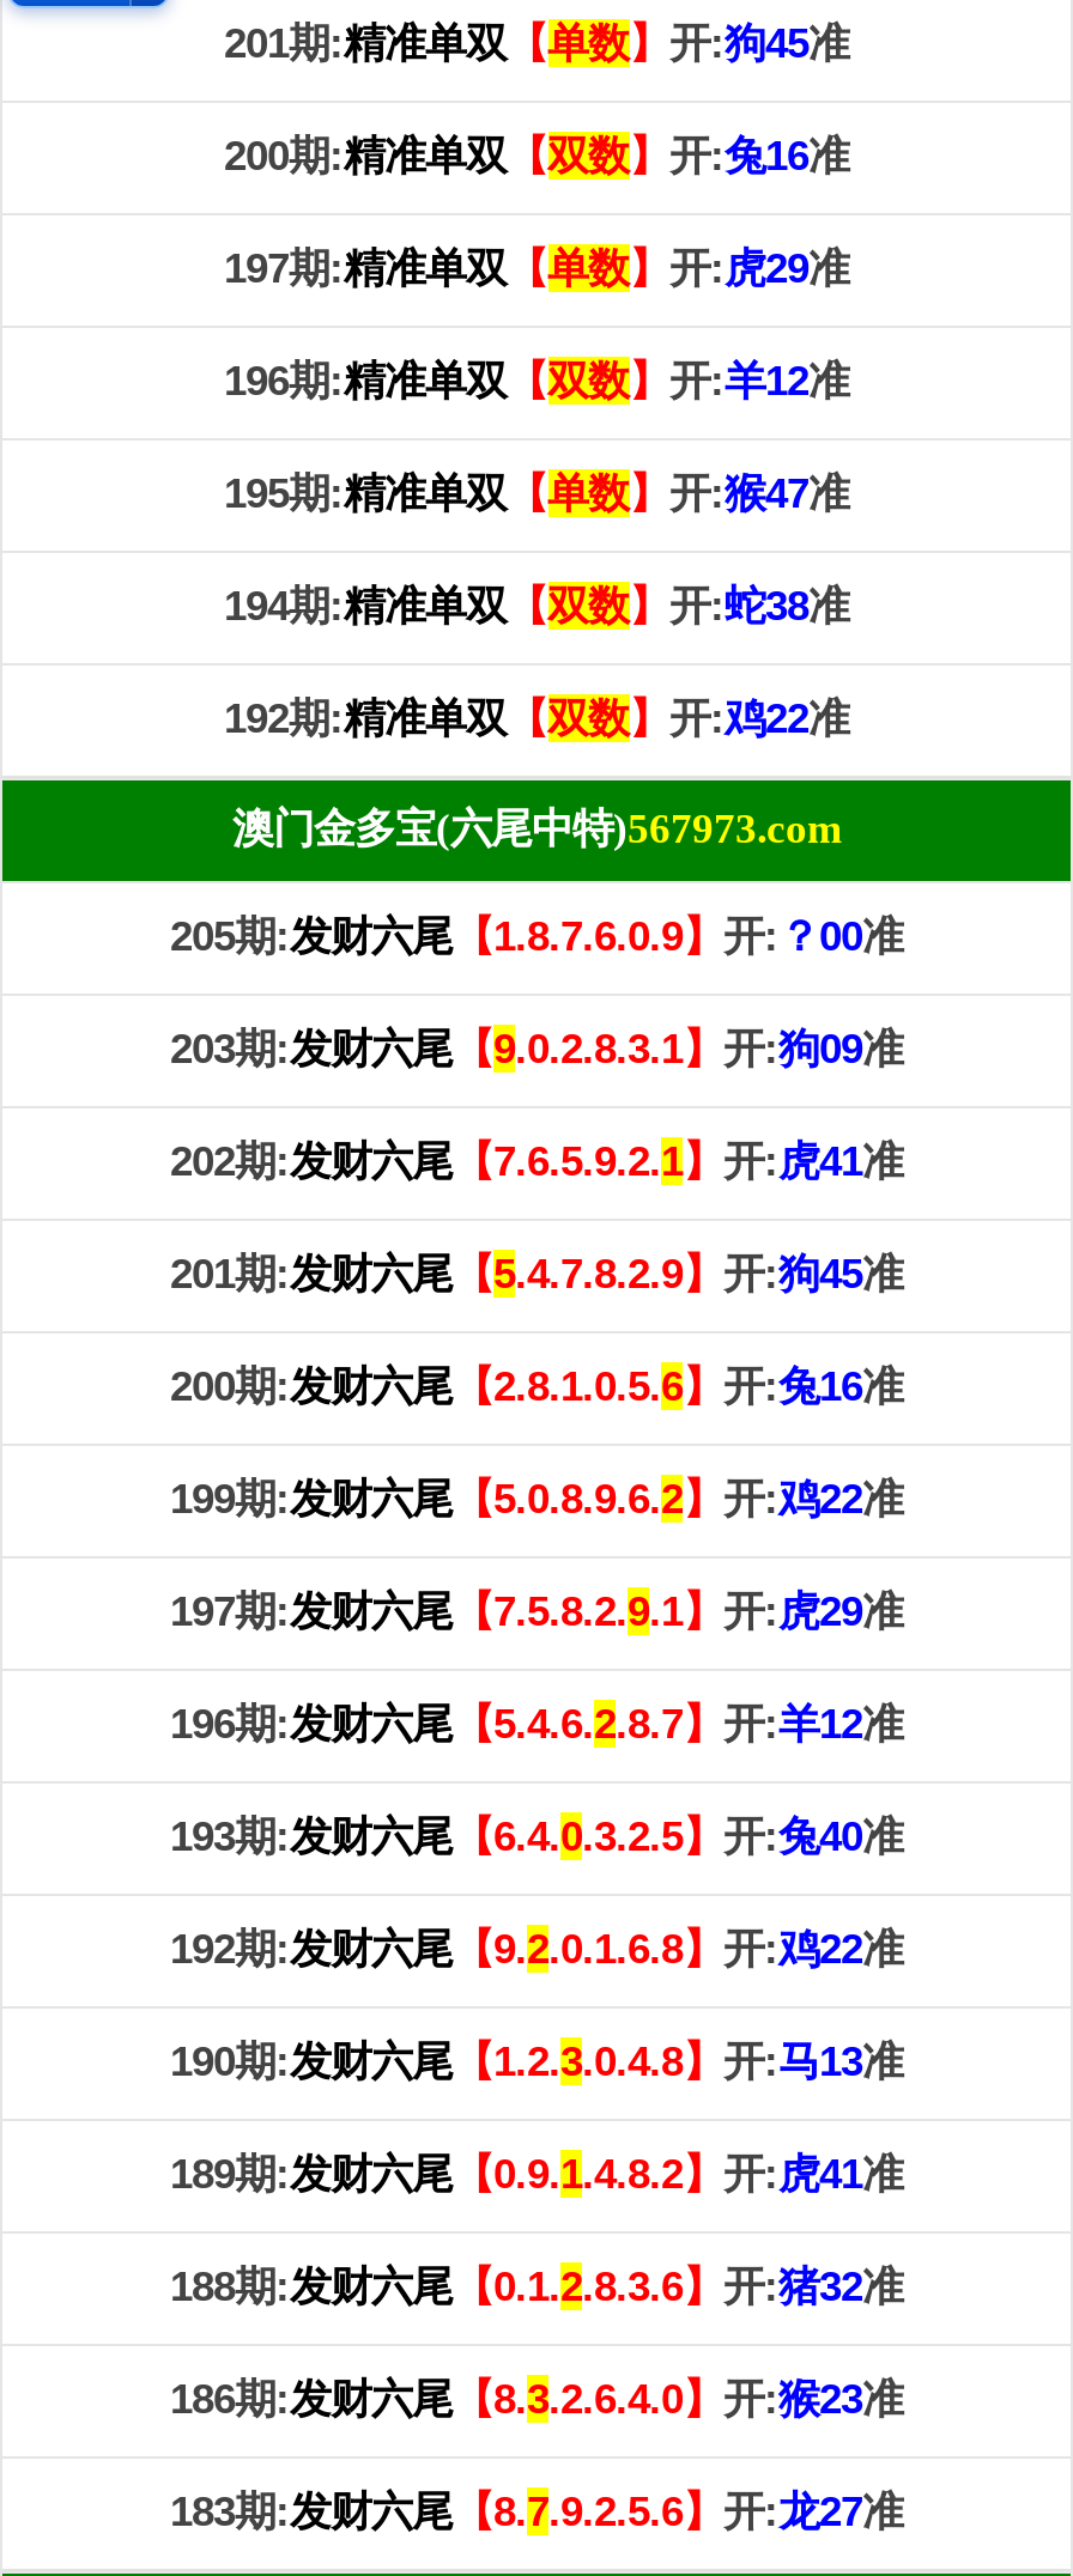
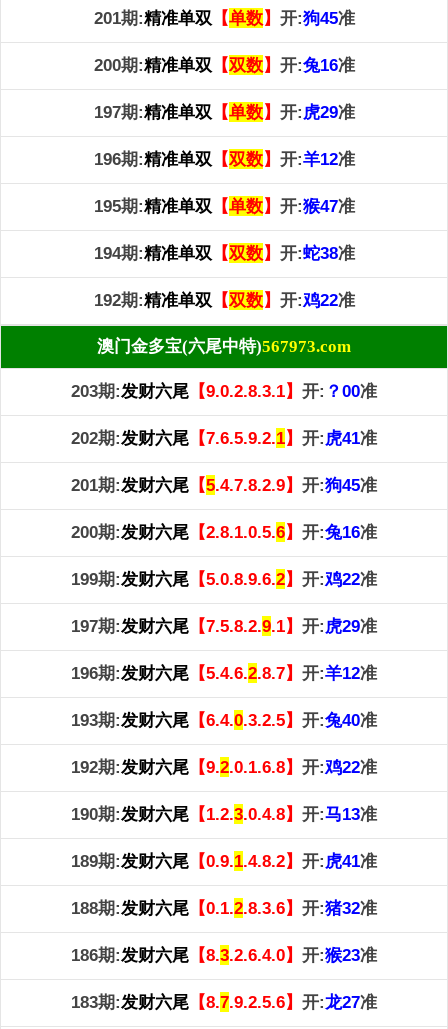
- 205期:发财六尾【1.8.7.6.0.9】开:？00准
- 203期:发财六尾【9.0.2.8.3.1】开:狗09准
+ 203期:发财六尾【9.0.2.8.3.1】开:？00准
